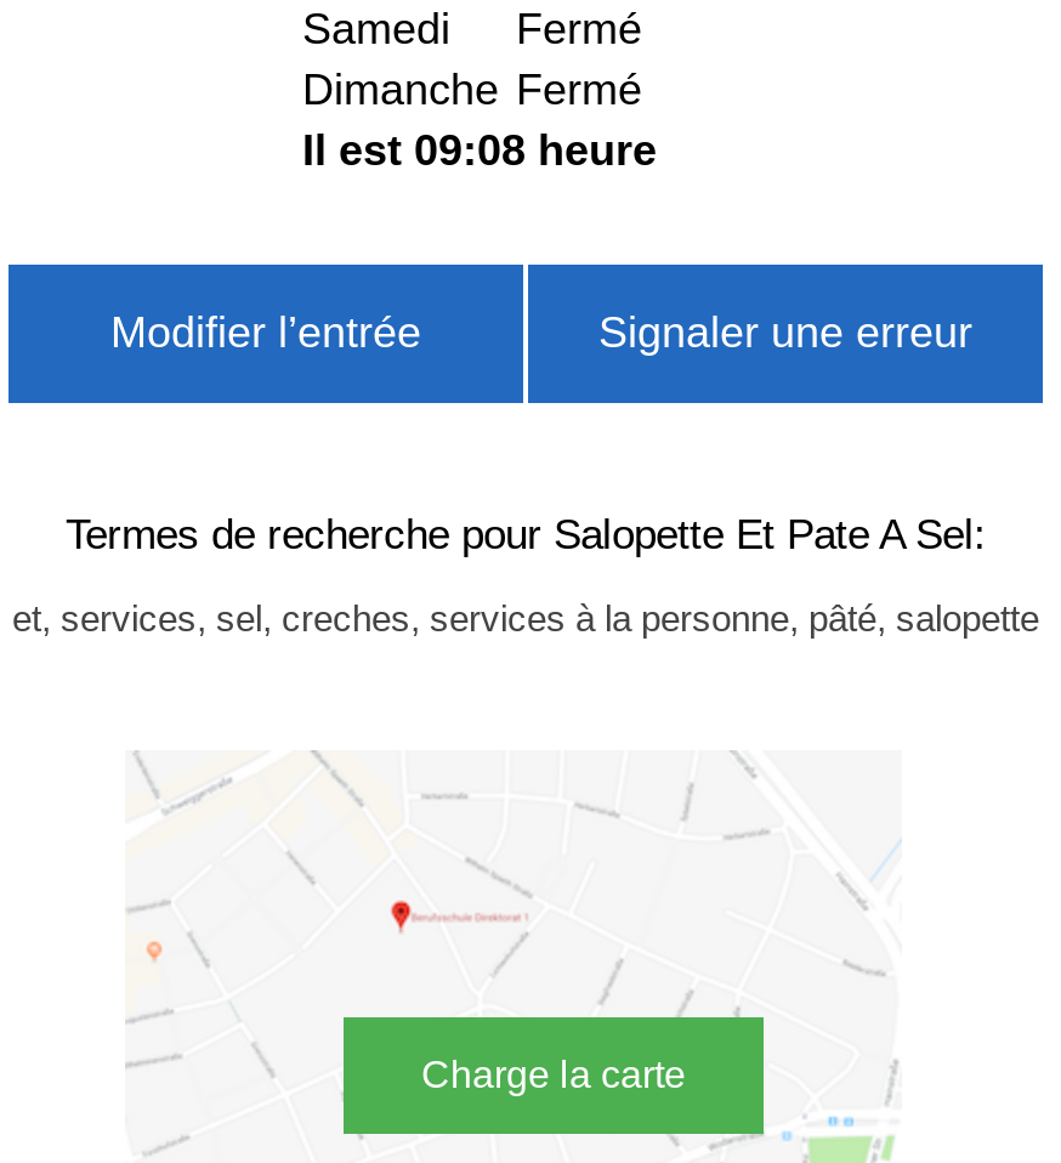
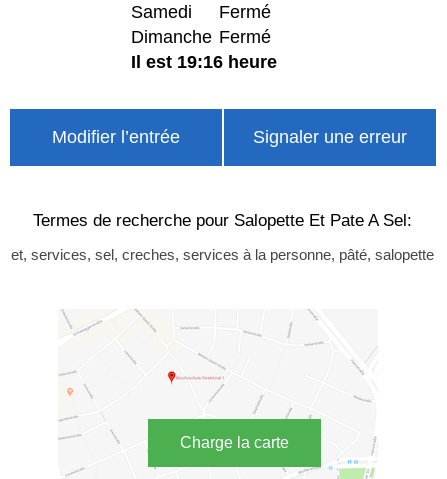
- Il est 09:08 heure
+ Il est 19:16 heure
